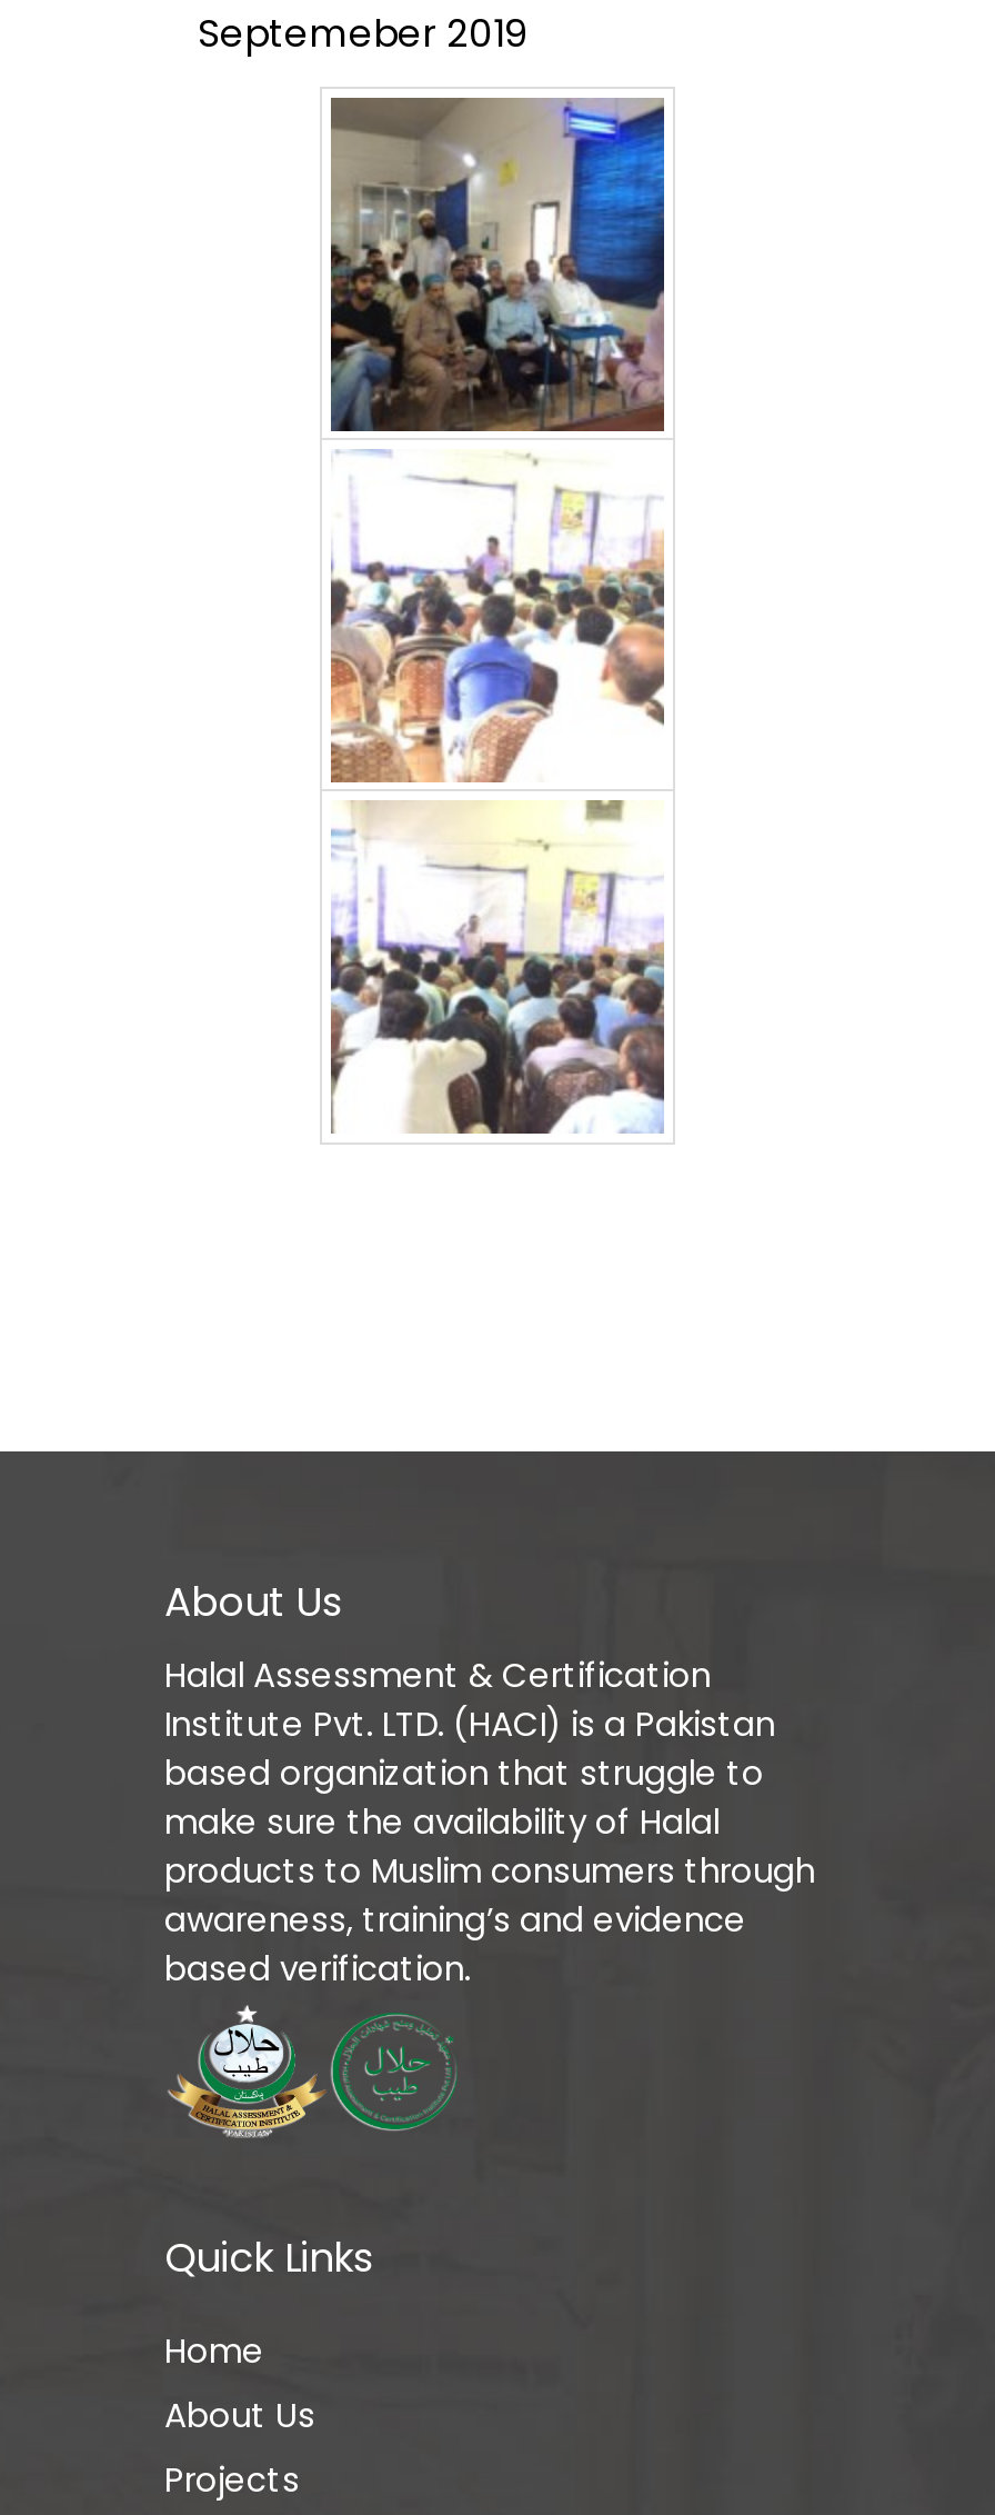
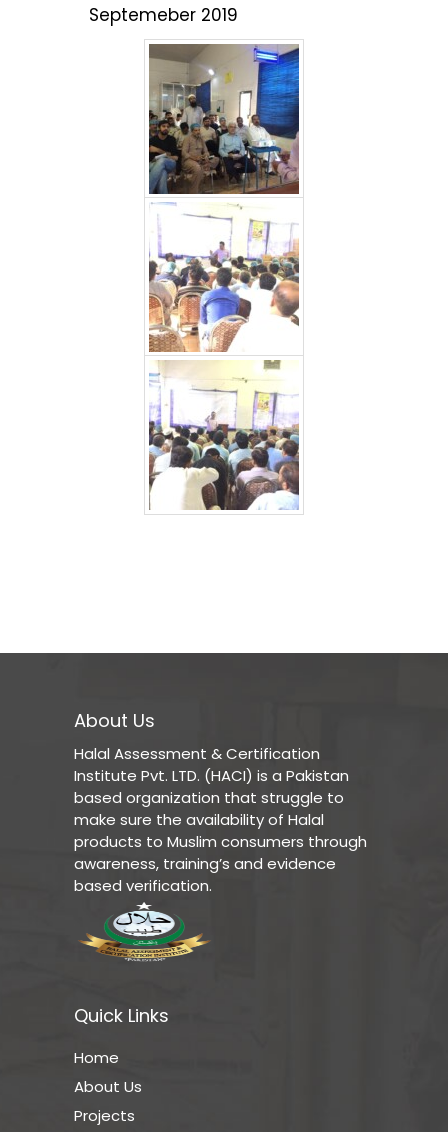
- [image]
+ [image]
